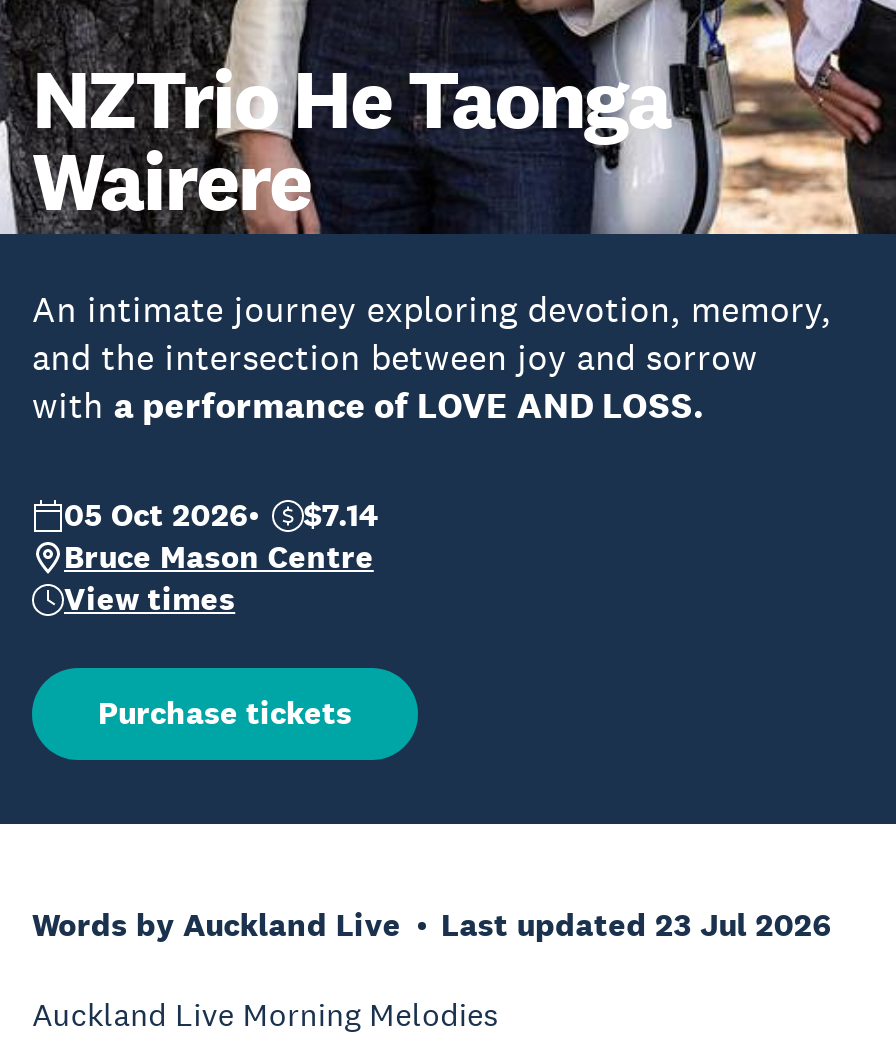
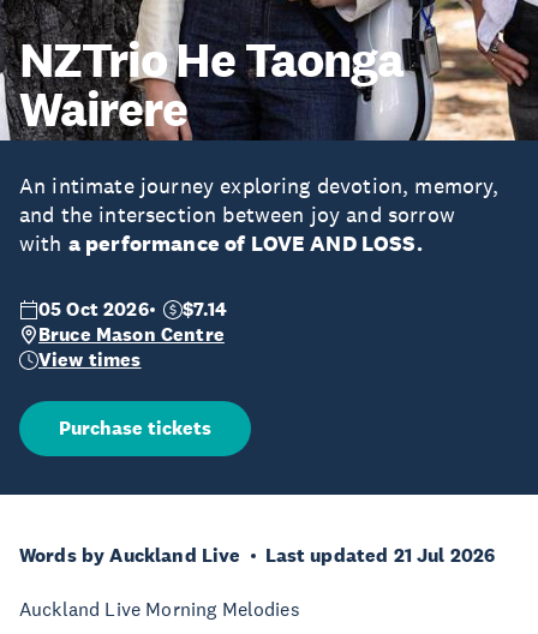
- Last updated 23 Jul 2026
+ Last updated 21 Jul 2026
